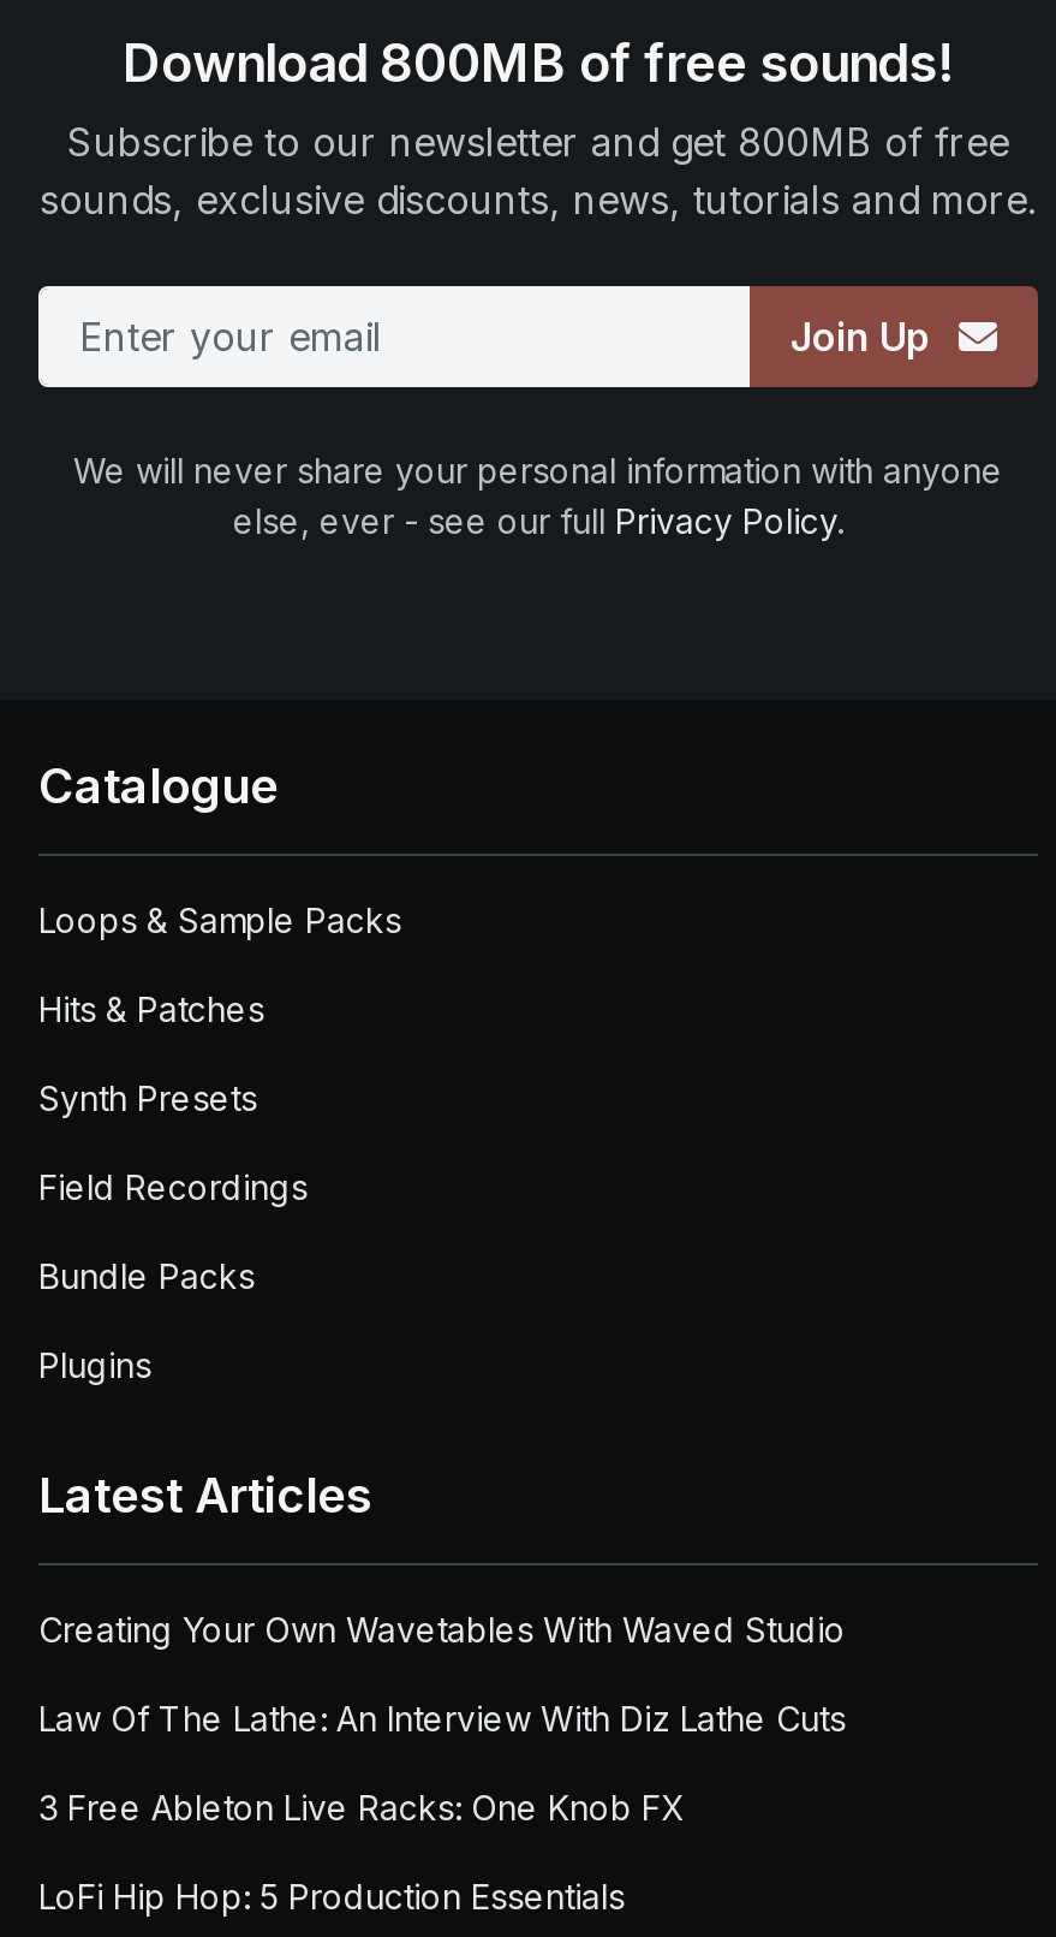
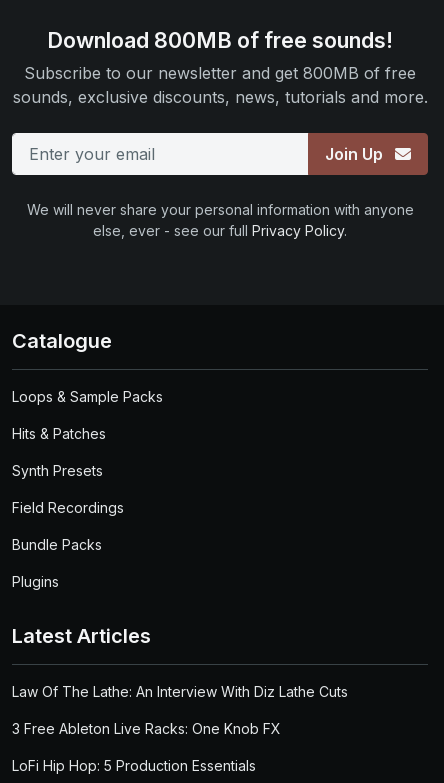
- Creating Your Own Wavetables With Waved Studio
